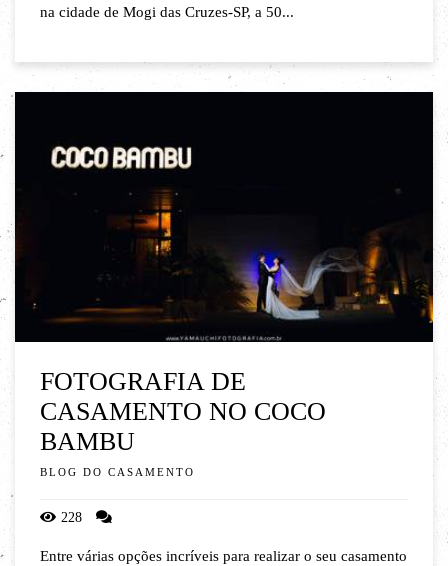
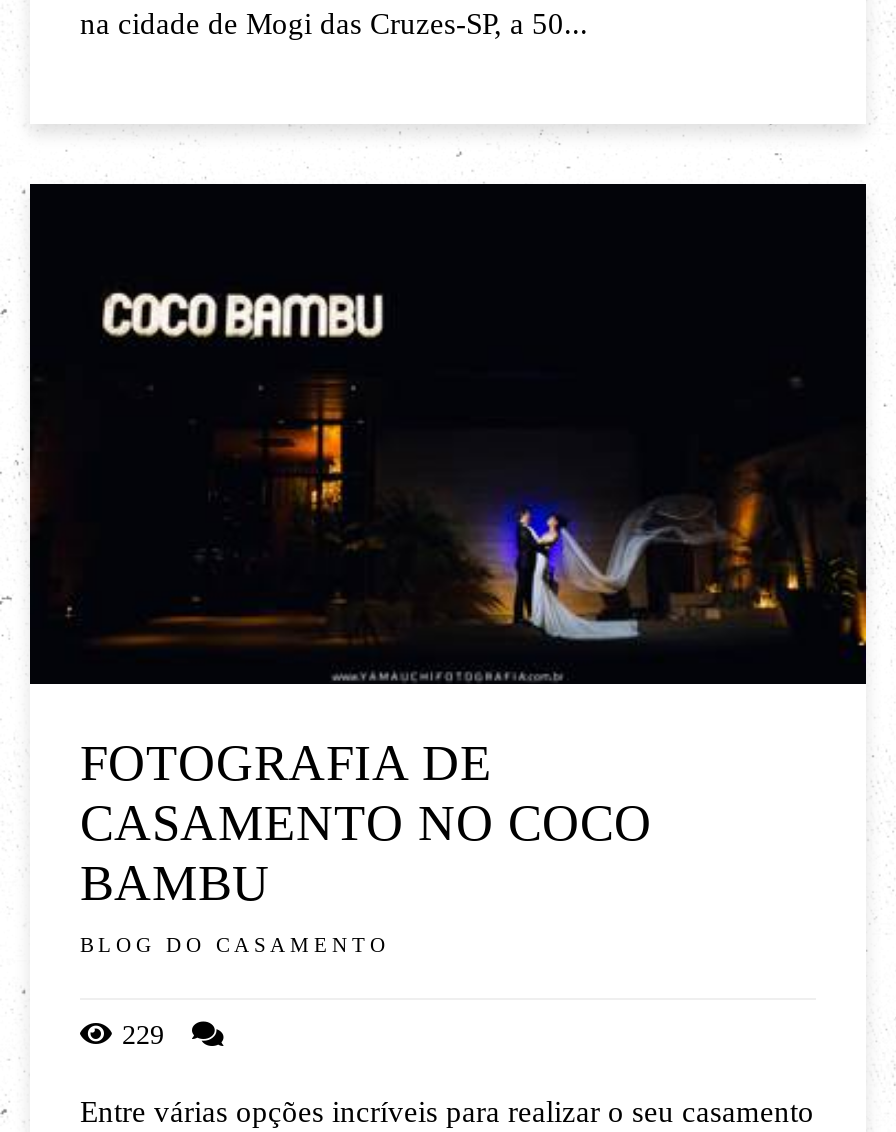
- 228
+ 229
